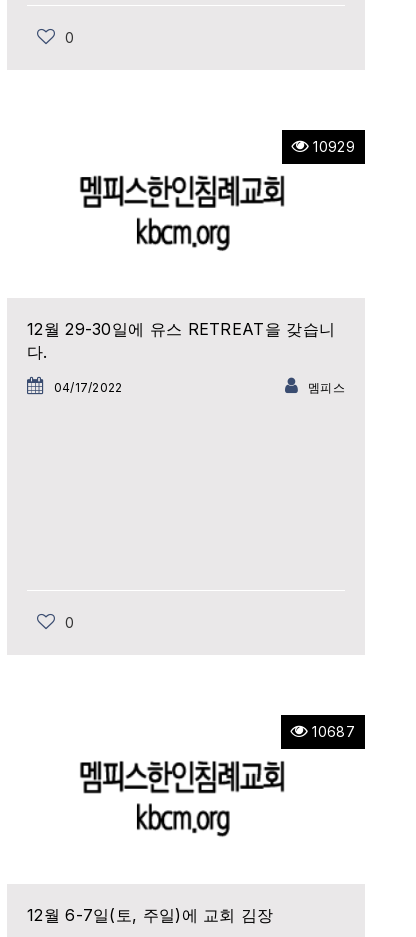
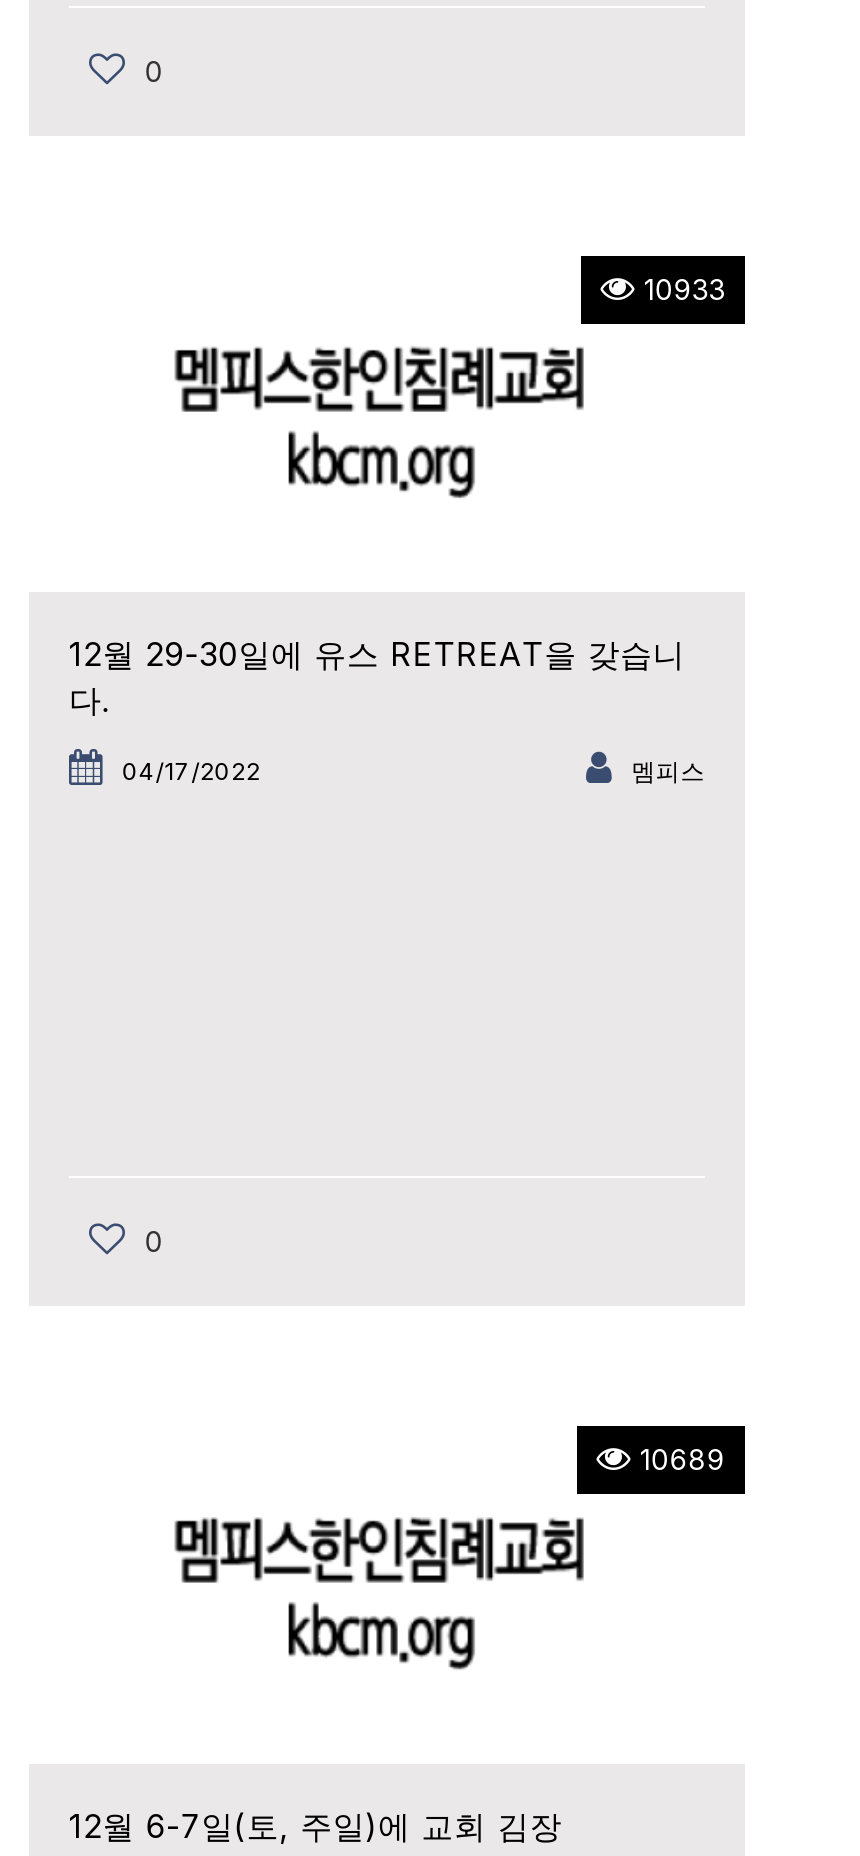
- 10929
+ 10933

- 10687
+ 10689
